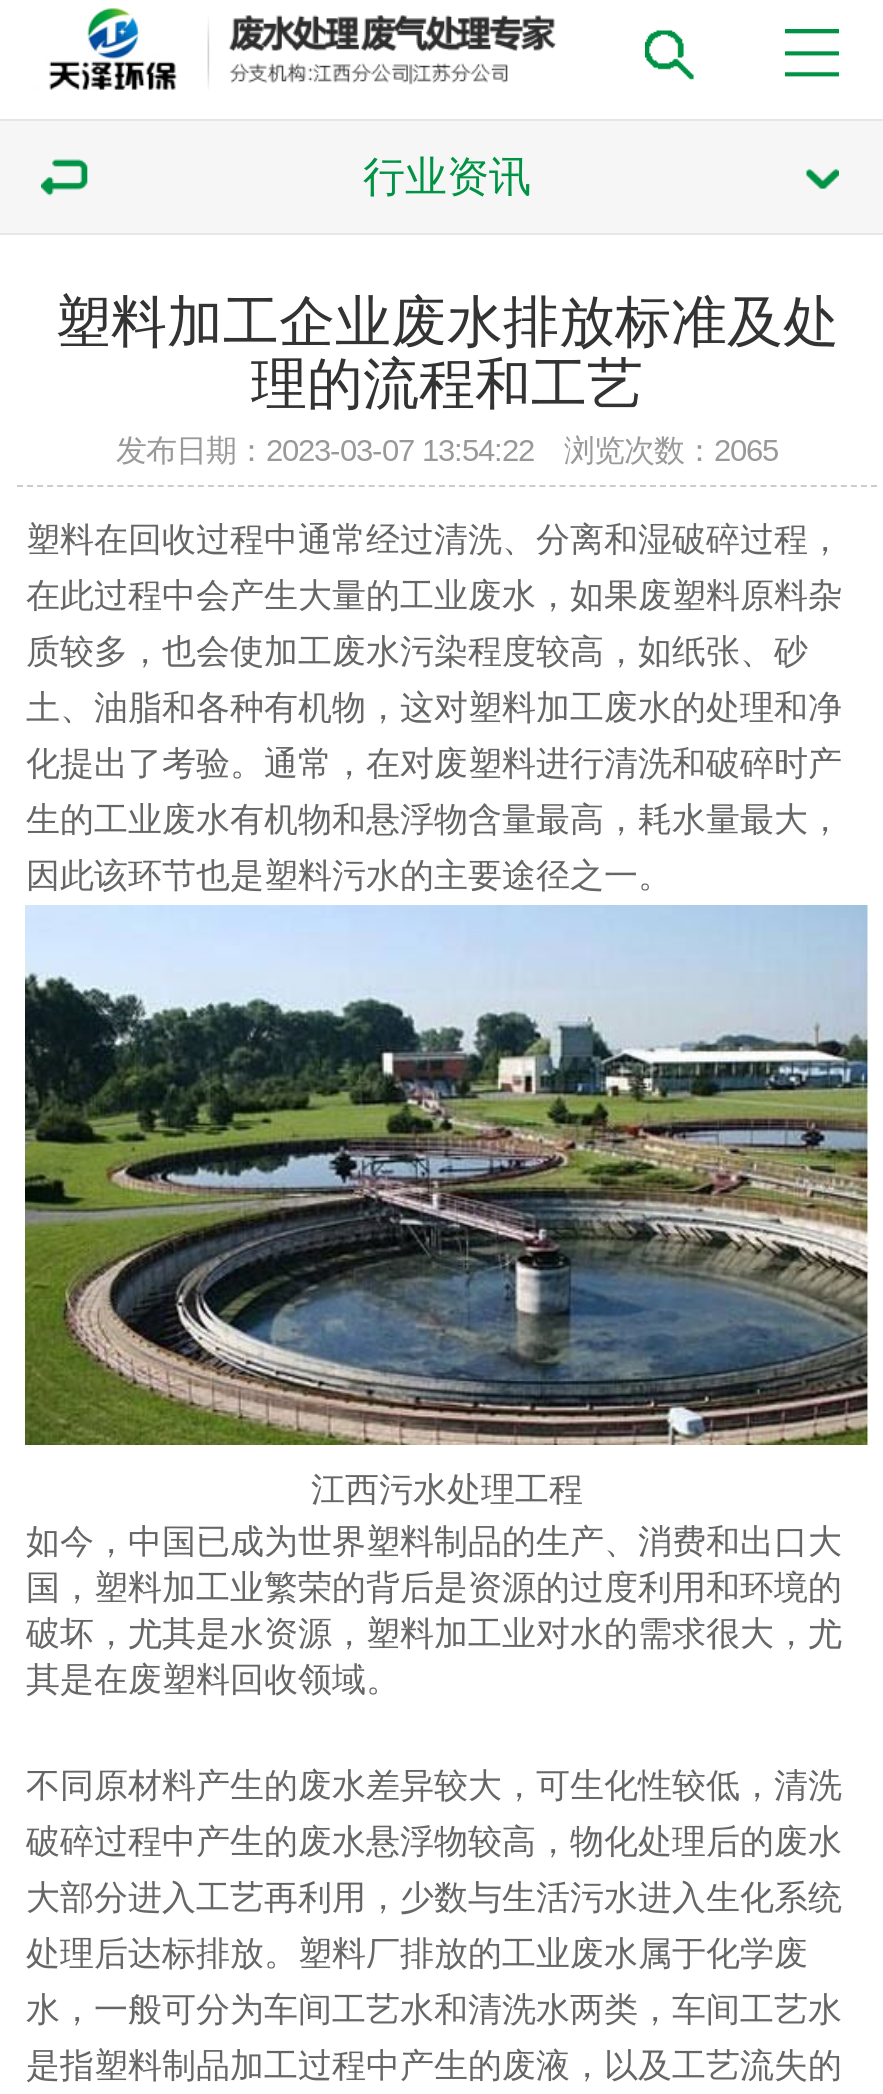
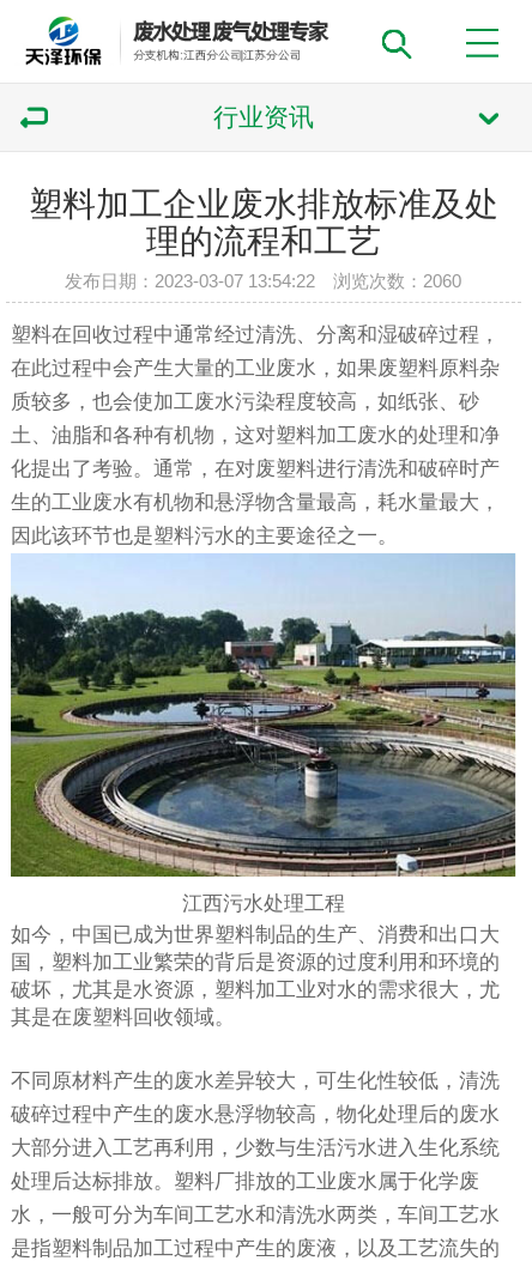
- 发布日期：2023-03-07 13:54:22 浏览次数：2065
+ 发布日期：2023-03-07 13:54:22 浏览次数：2060
